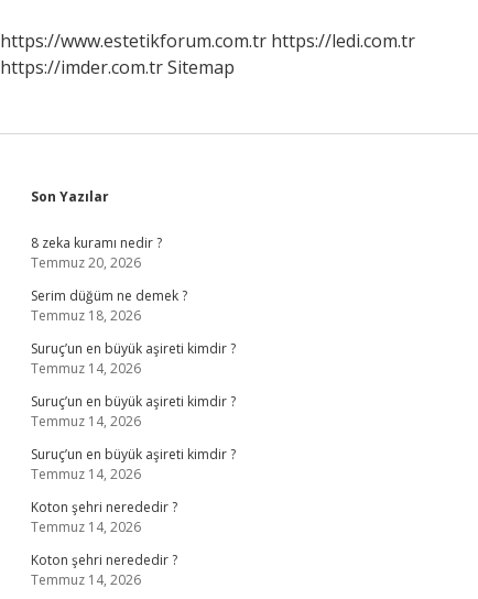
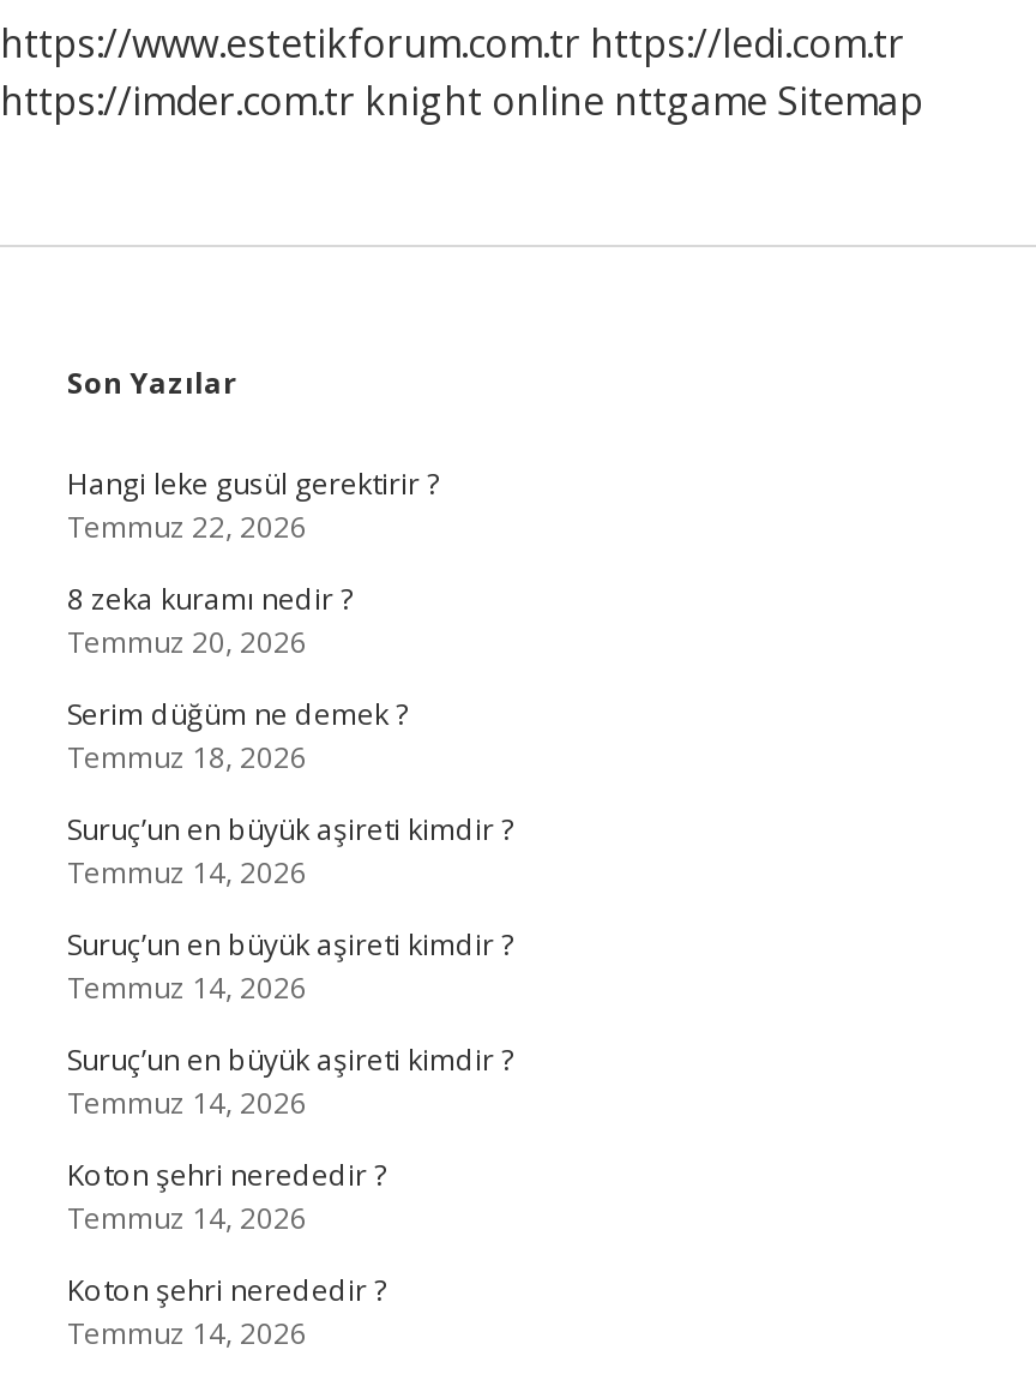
- https://imder.com.tr Sitemap
+ https://imder.com.tr knight online nttgame Sitemap

+ Hangi leke gusül gerektirir ?
+ Temmuz 22, 2026
